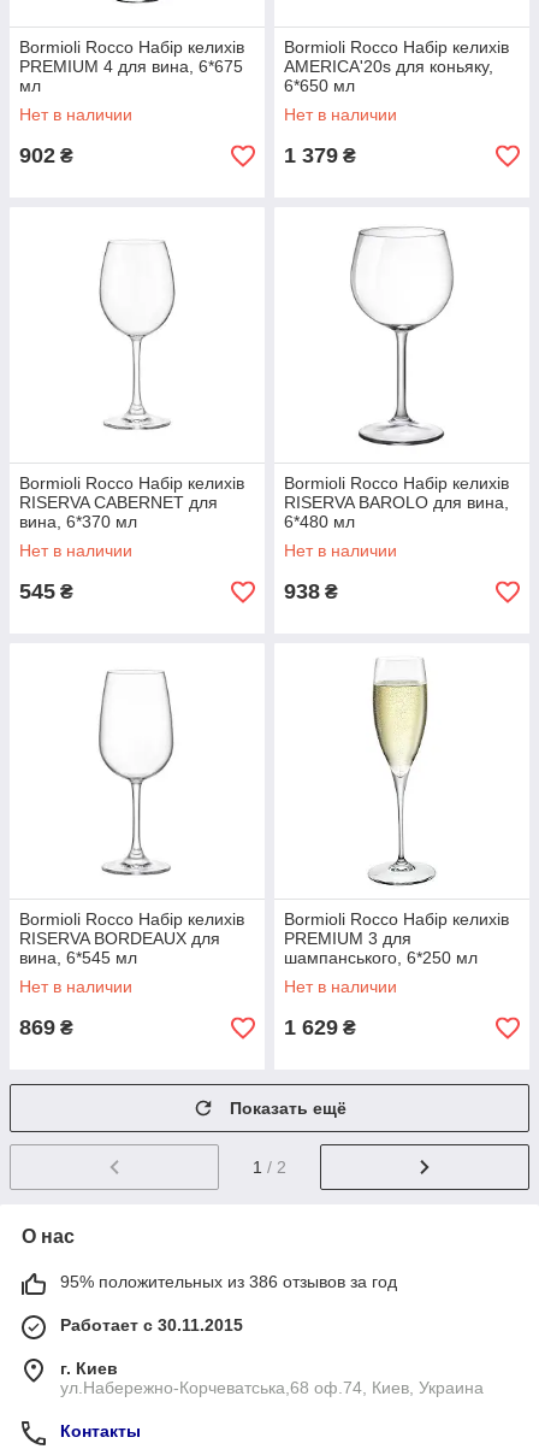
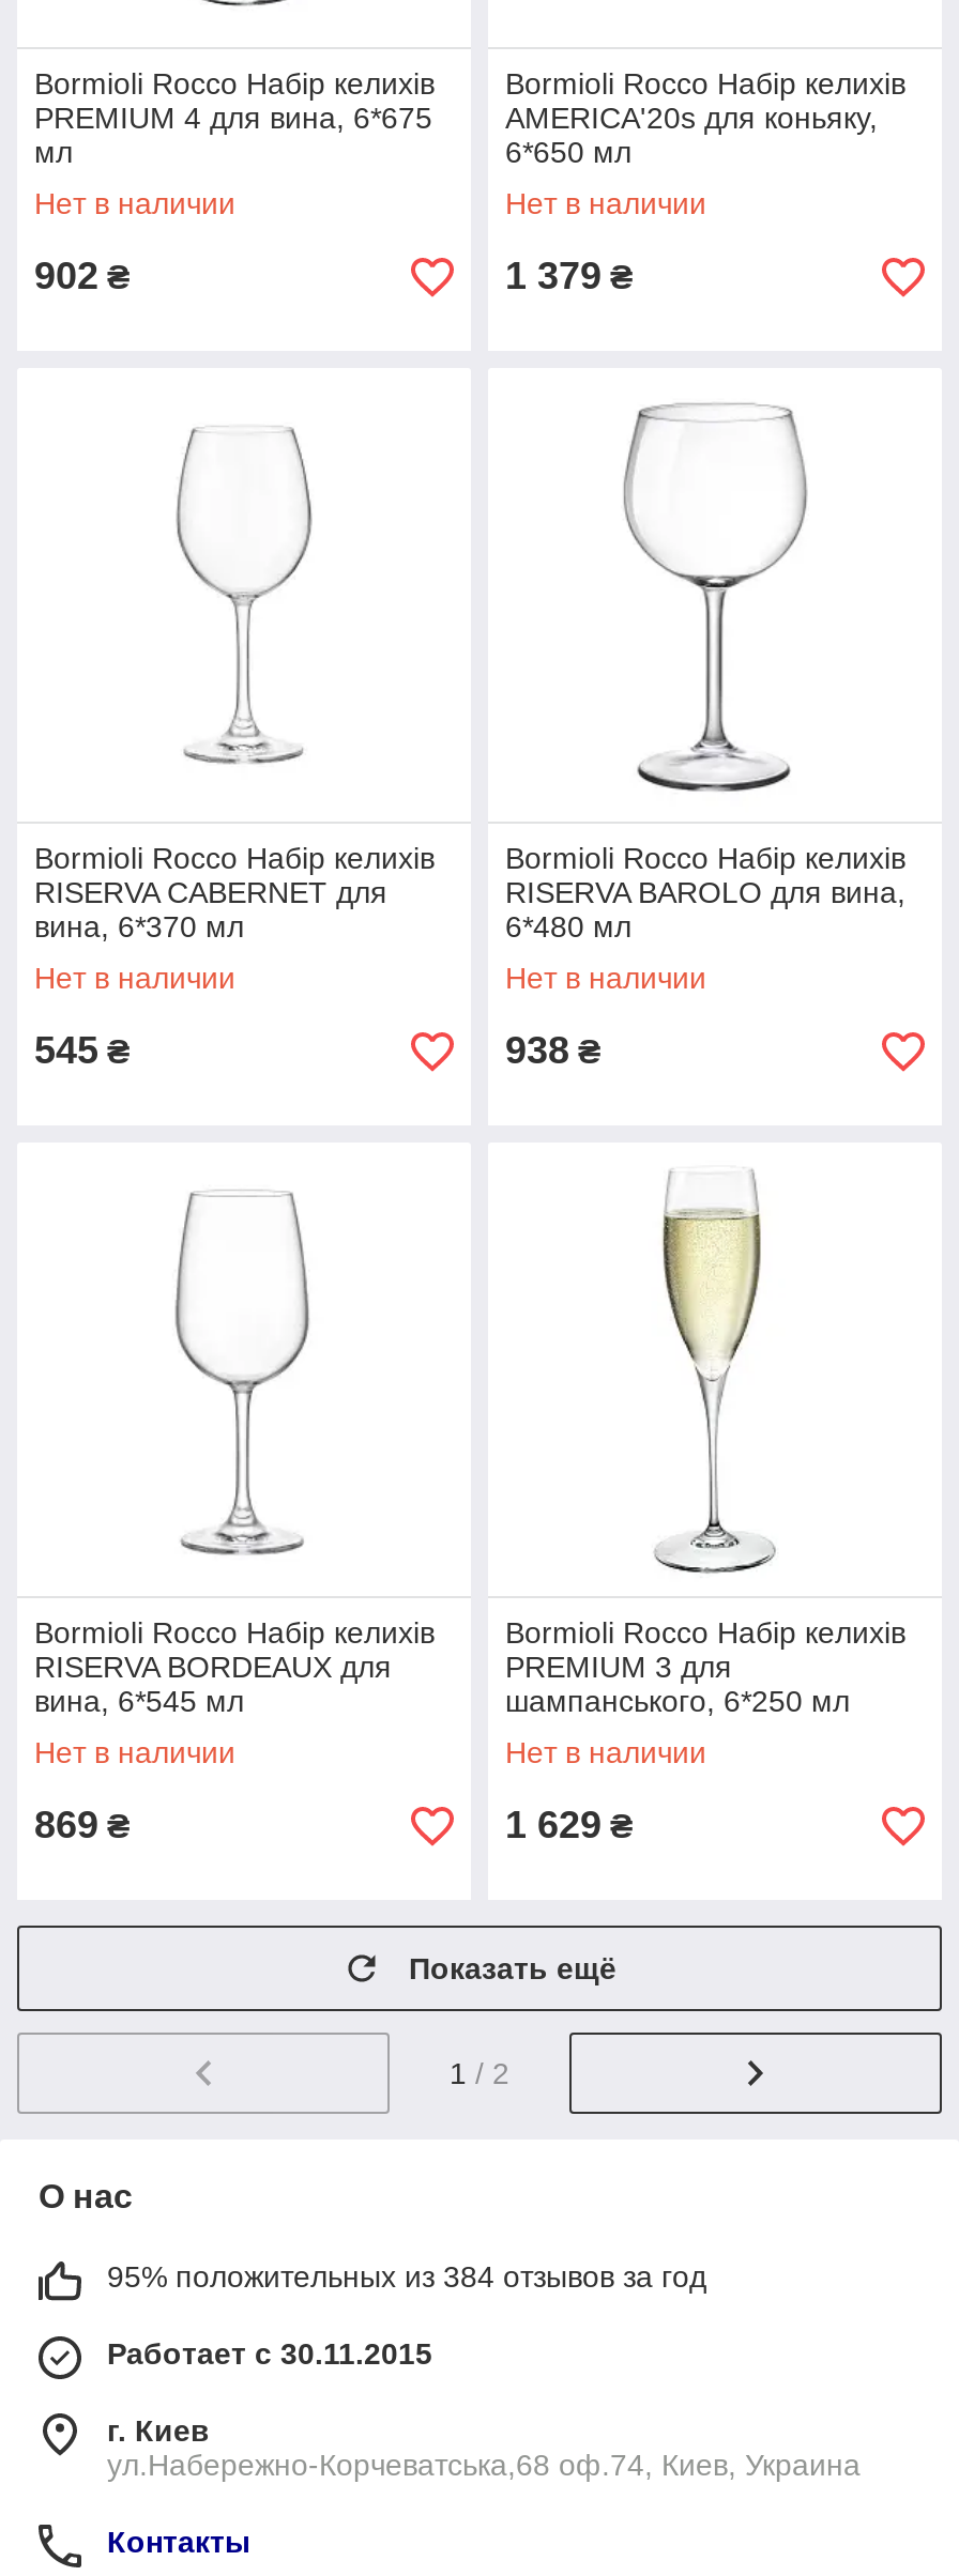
- 95% положительных из 386 отзывов за год
+ 95% положительных из 384 отзывов за год
